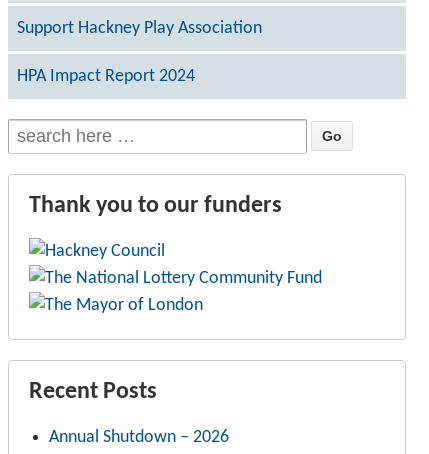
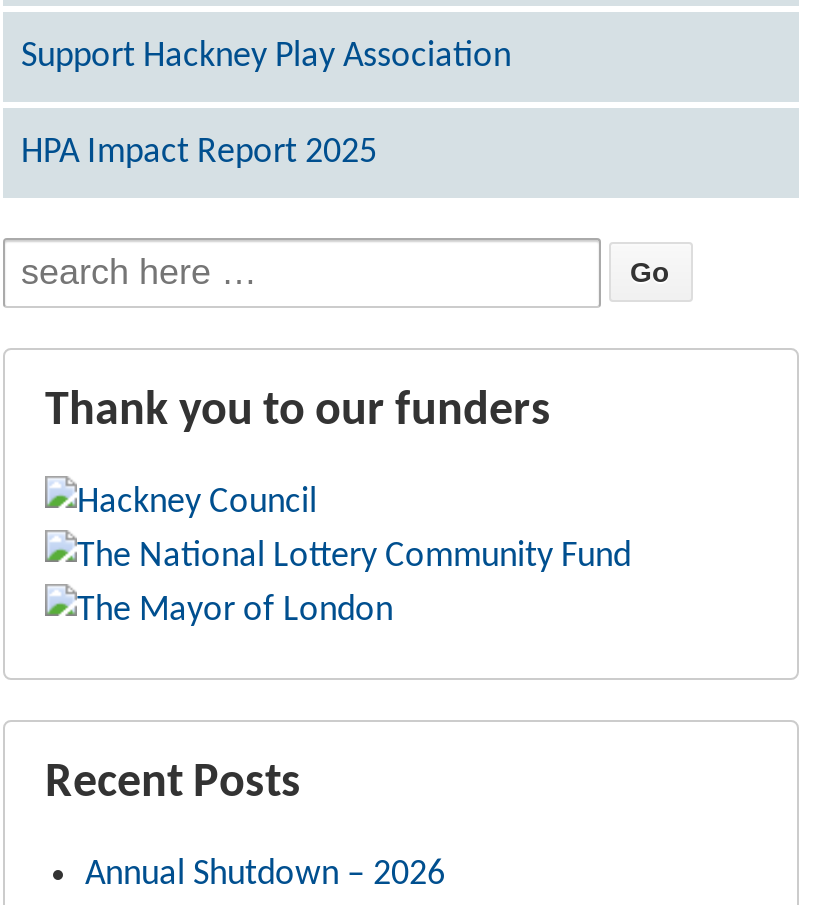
- HPA Impact Report 2024
+ HPA Impact Report 2025
